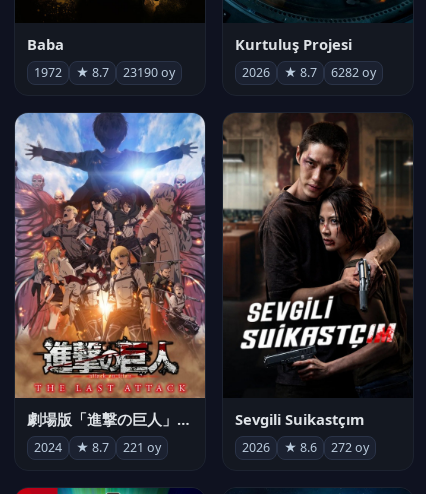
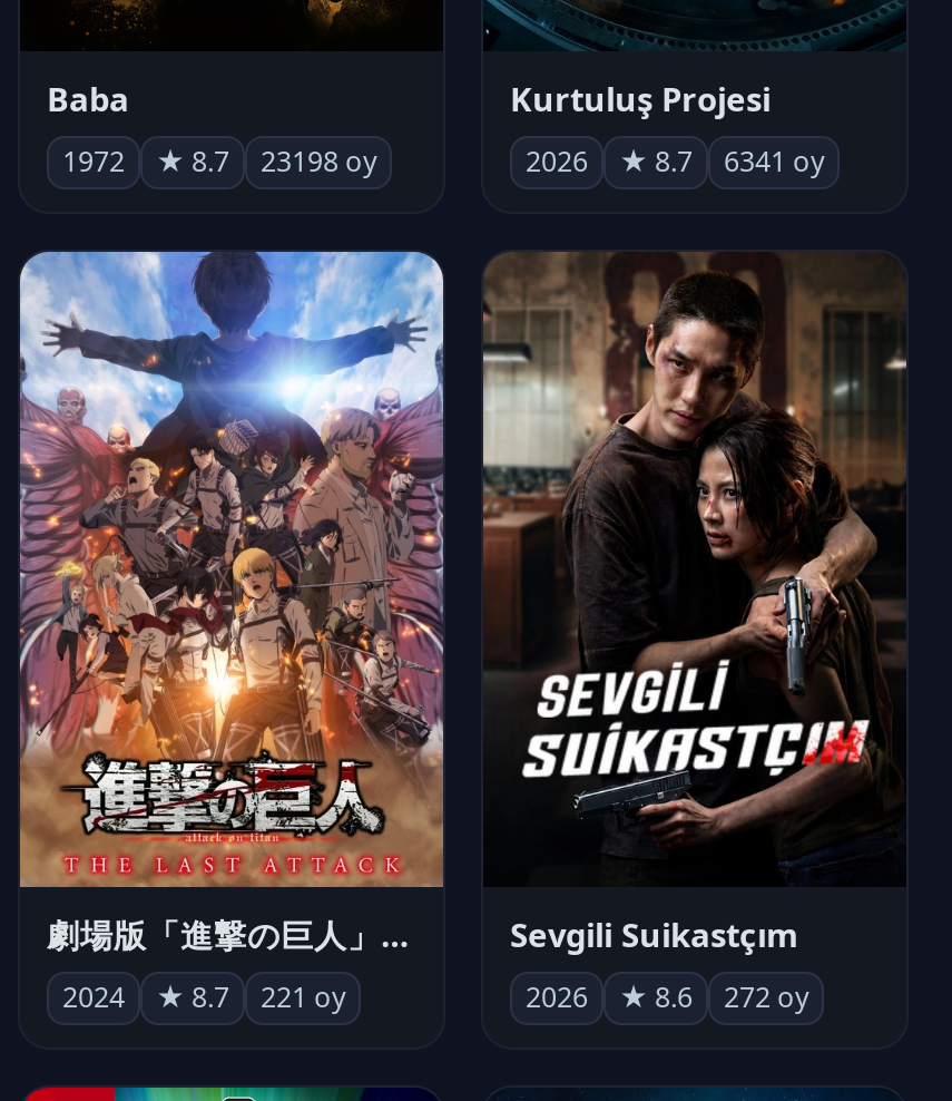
- 23190 oy
+ 23198 oy

- 6282 oy
+ 6341 oy
